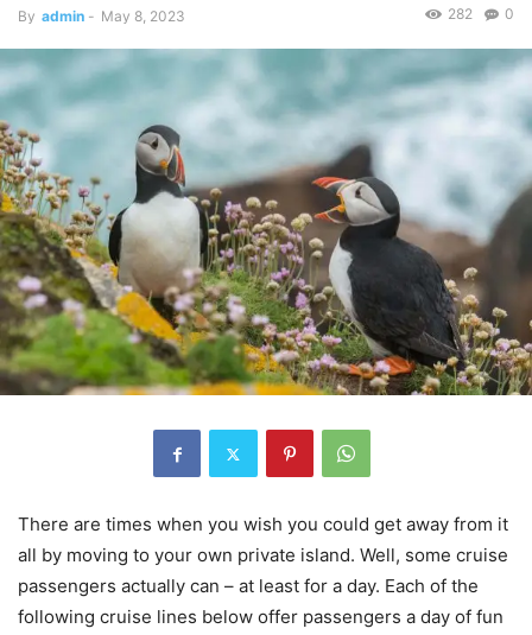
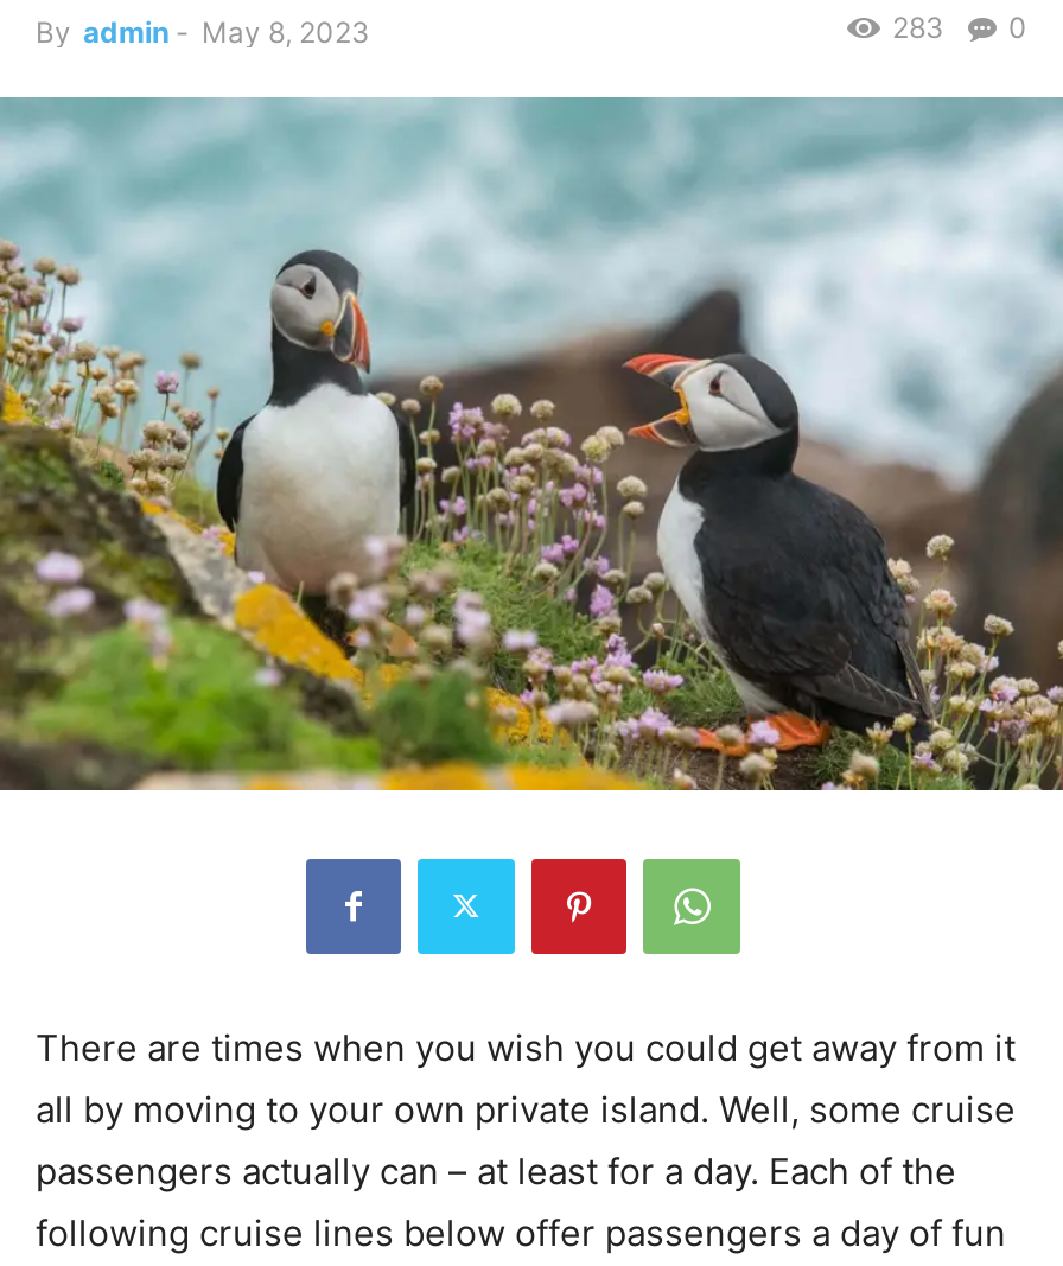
- 282 0
+ 283 0
